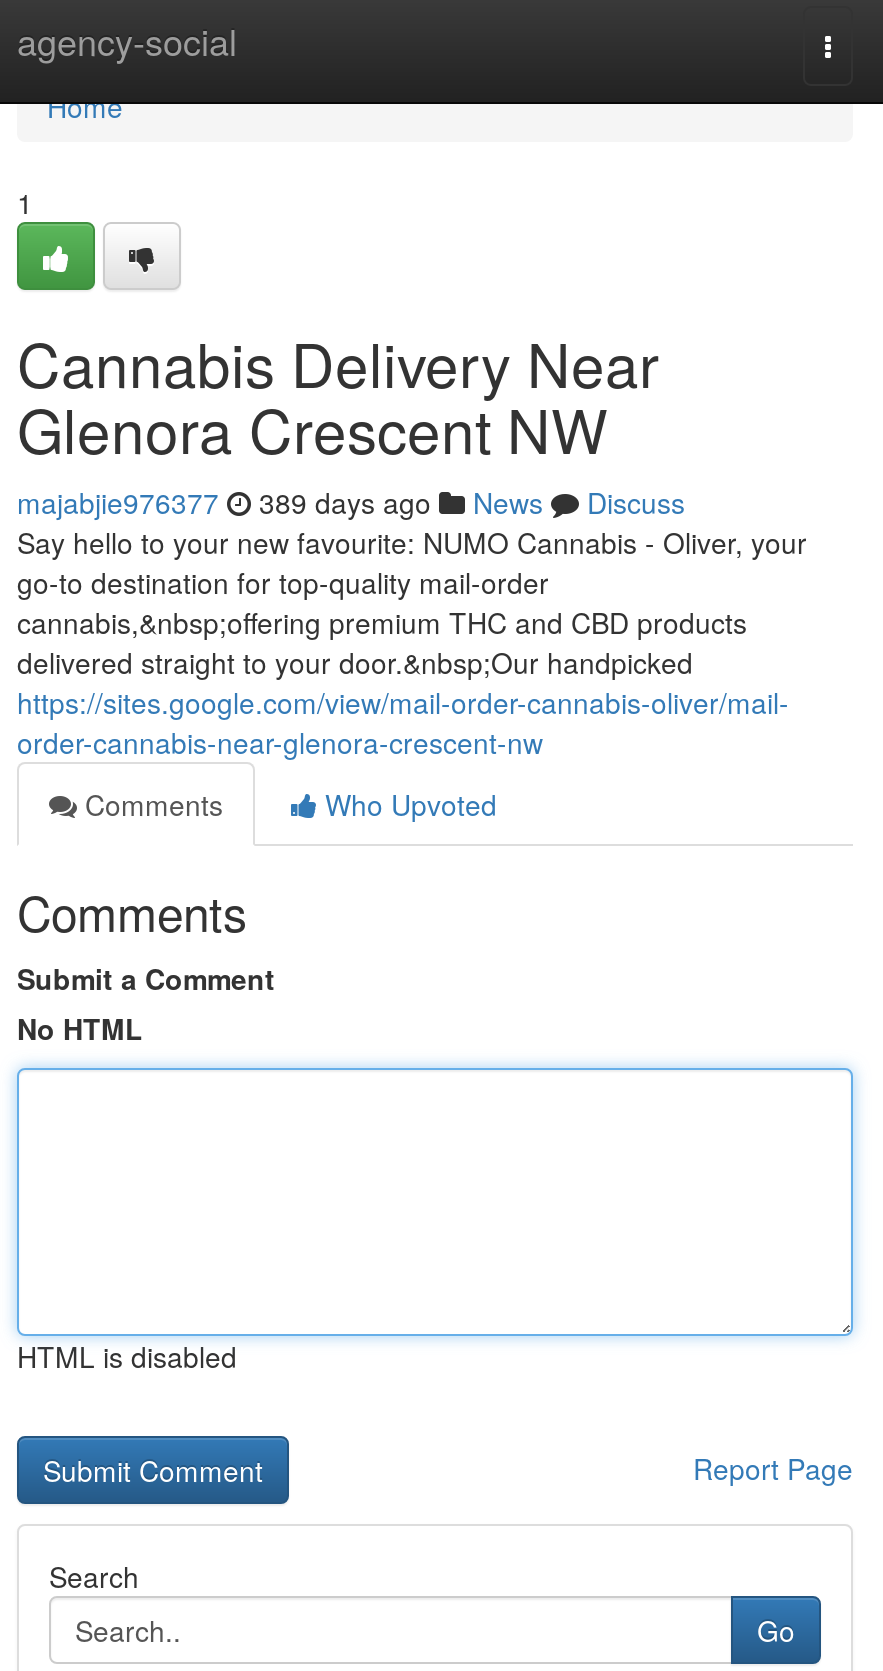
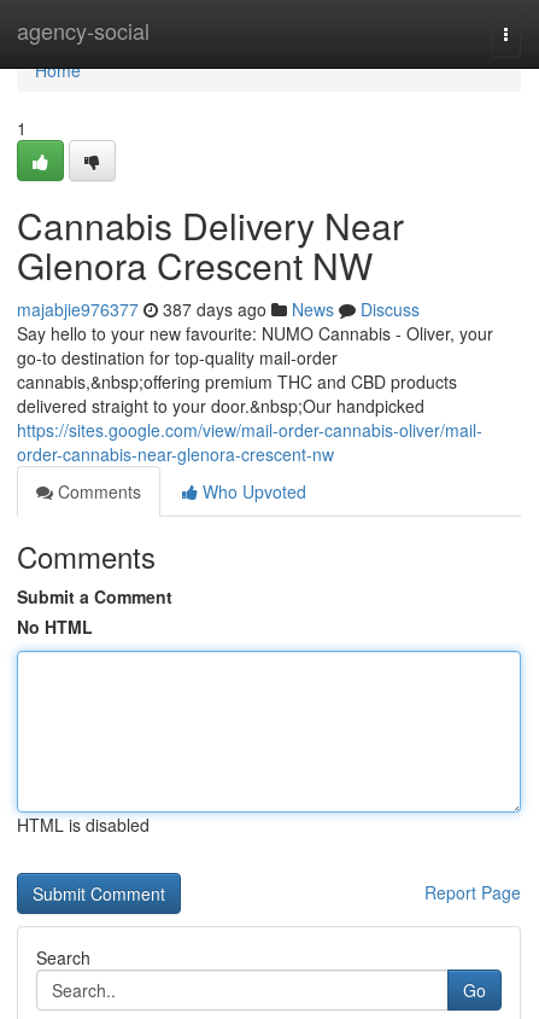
- majabjie976377 389 days ago News Discuss
+ majabjie976377 387 days ago News Discuss
